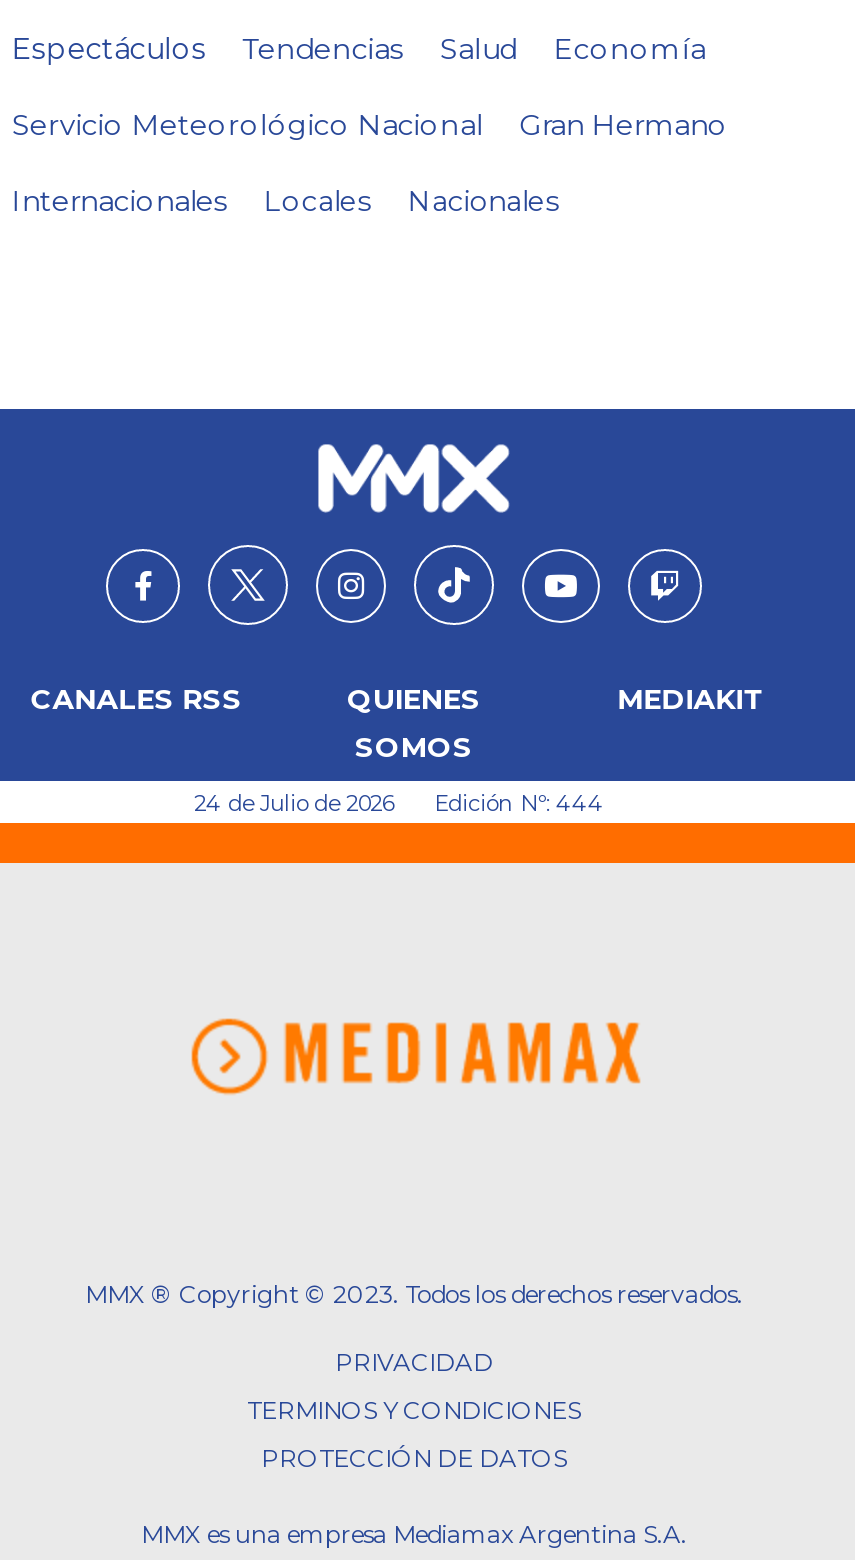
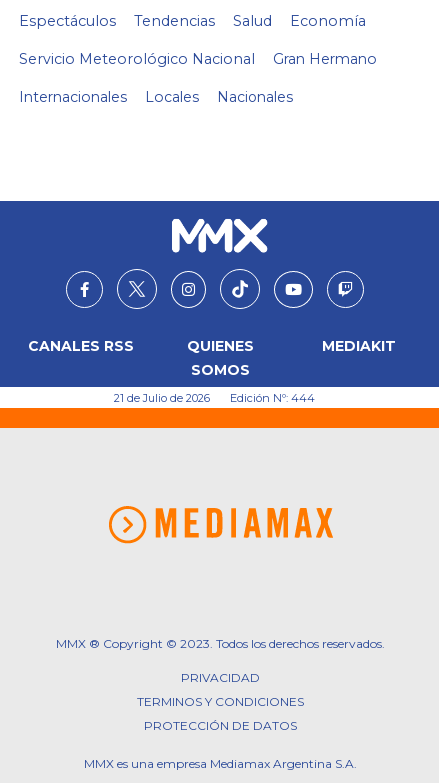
- 24 de Julio de 2026 Edición Nº: 444
+ 21 de Julio de 2026 Edición Nº: 444
